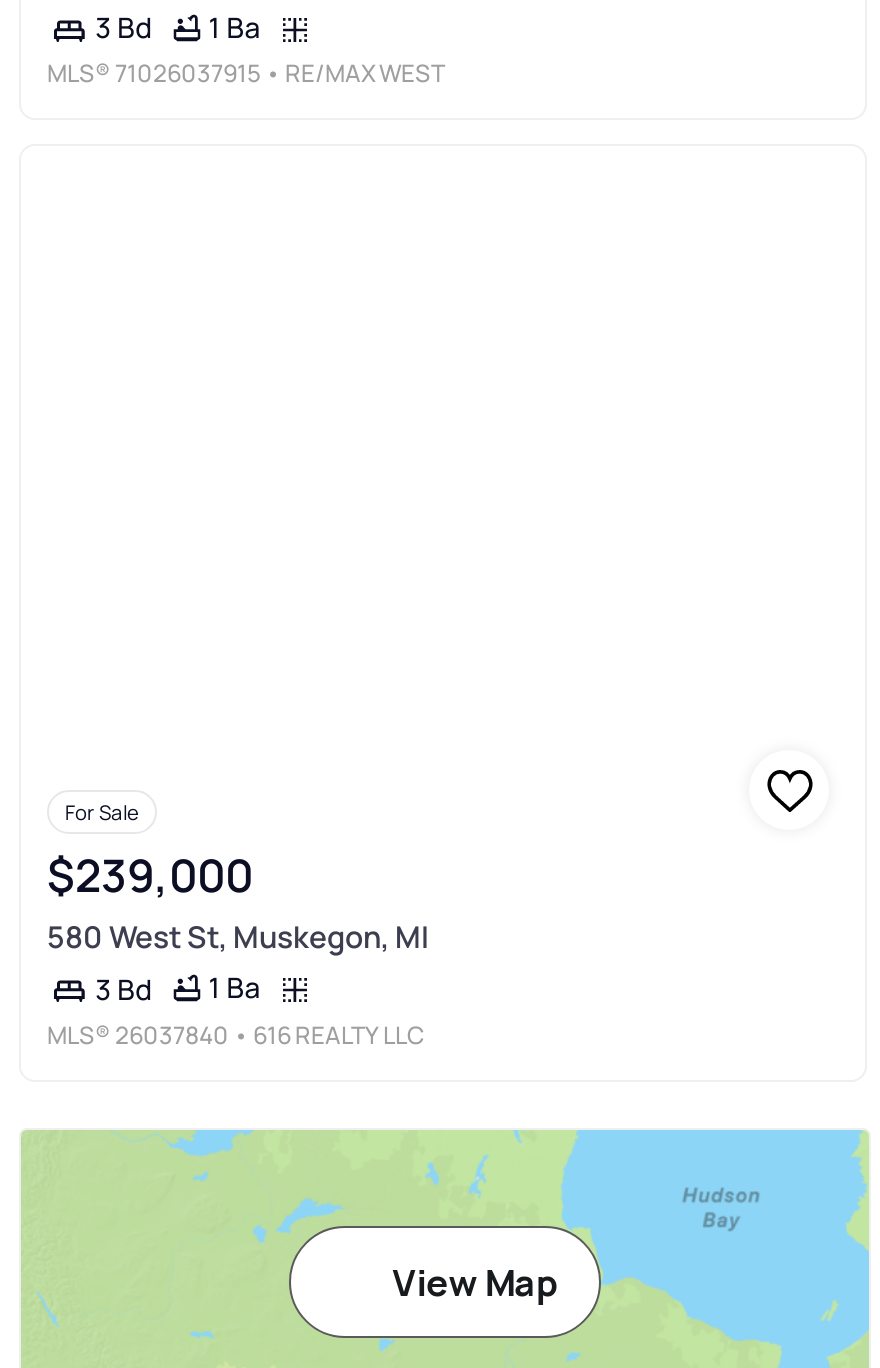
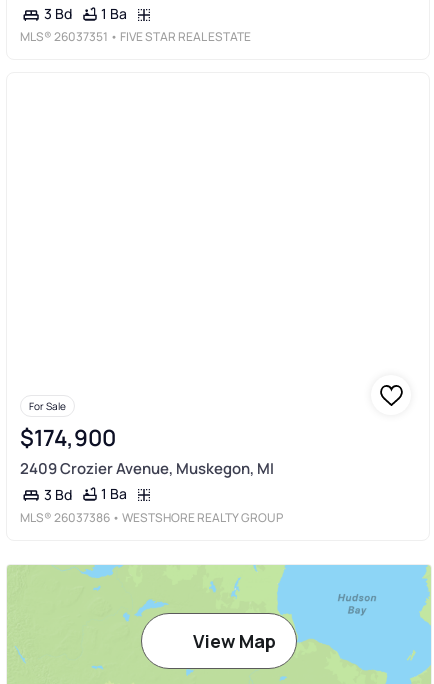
- MLS® 71026037915 • RE/MAX WEST
+ MLS® 26037351 • FIVE STAR REAL ESTATE

- $239,000
+ $174,900

- 580 West St, Muskegon, MI
+ 2409 Crozier Avenue, Muskegon, MI

- MLS® 26037840 • 616 REALTY LLC
+ MLS® 26037386 • WESTSHORE REALTY GROUP
